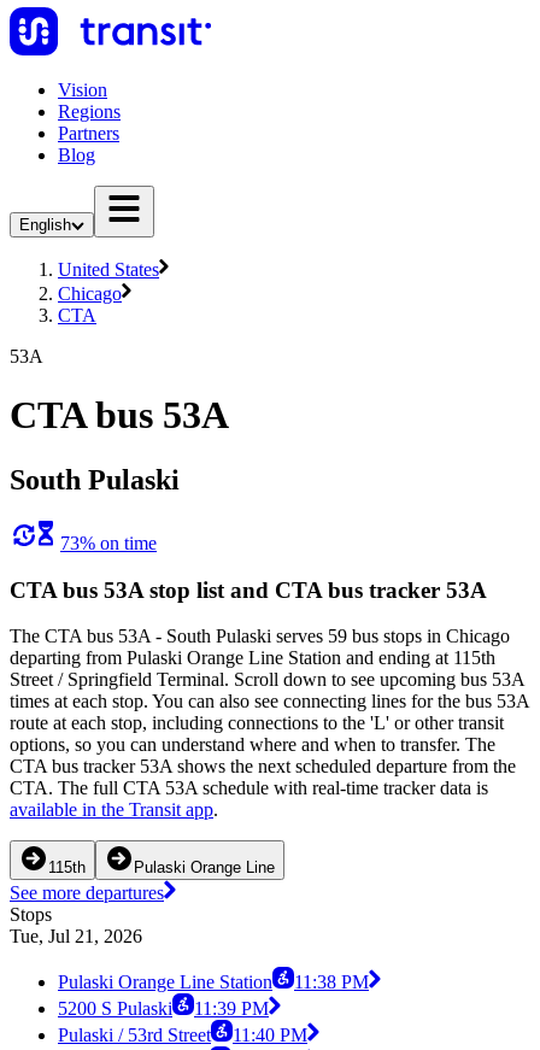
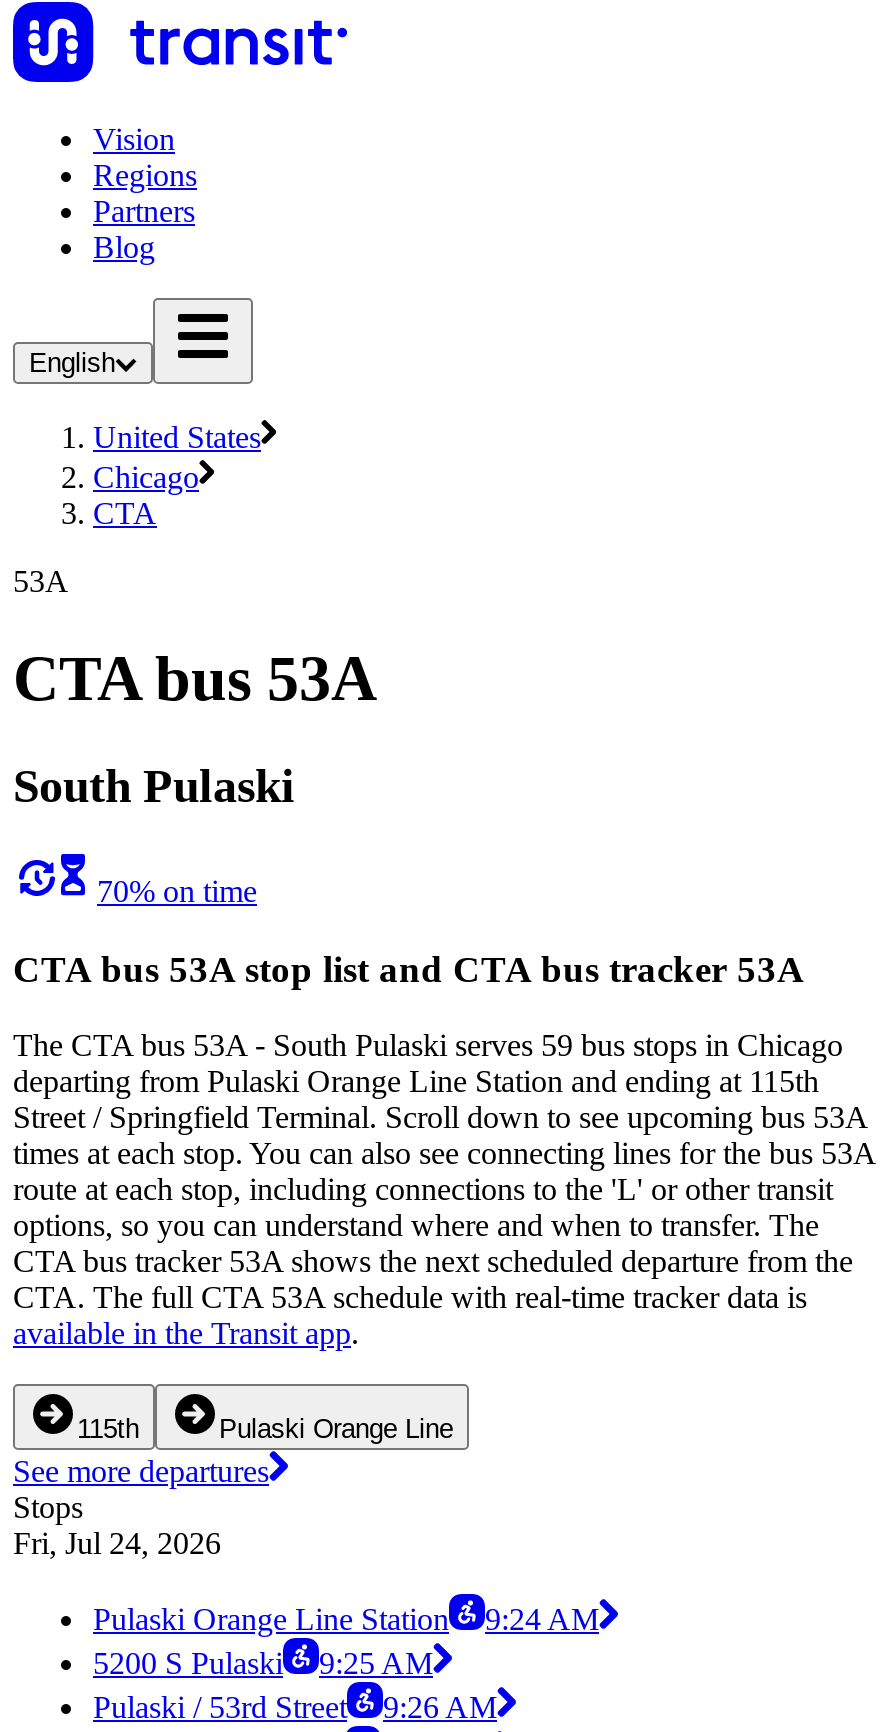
- 73% on time
+ 70% on time

- Tue, Jul 21, 2026
+ Fri, Jul 24, 2026

- Pulaski Orange Line Station 11:38 PM
+ Pulaski Orange Line Station 9:24 AM

- 5200 S Pulaski 11:39 PM
+ 5200 S Pulaski 9:25 AM

- Pulaski / 53rd Street 11:40 PM
+ Pulaski / 53rd Street 9:26 AM
